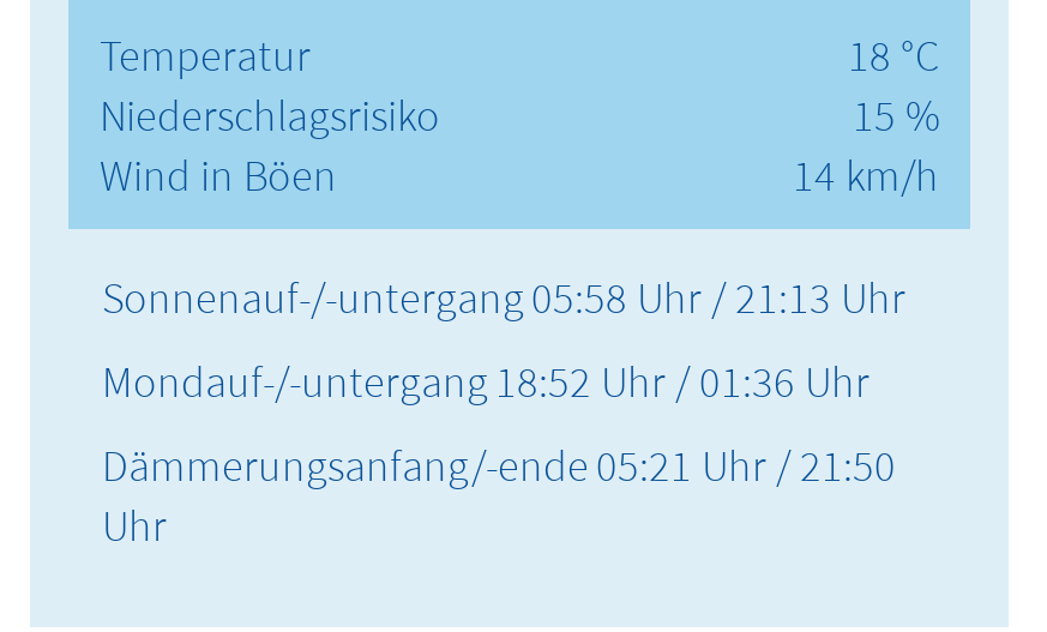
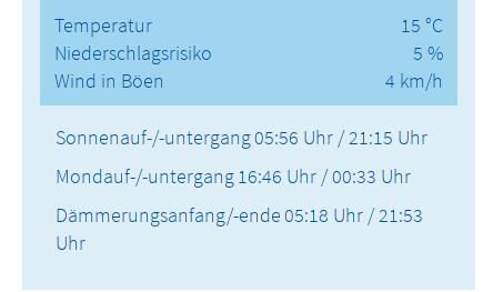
- 18 °C
+ 15 °C

- 15 %
+ 5 %

- 14 km/h
+ 4 km/h

- Sonnenauf-/-untergang 05:58 Uhr / 21:13 Uhr
+ Sonnenauf-/-untergang 05:56 Uhr / 21:15 Uhr

- Mondauf-/-untergang 18:52 Uhr / 01:36 Uhr
+ Mondauf-/-untergang 16:46 Uhr / 00:33 Uhr

- Dämmerungsanfang/-ende 05:21 Uhr / 21:50
+ Dämmerungsanfang/-ende 05:18 Uhr / 21:53
